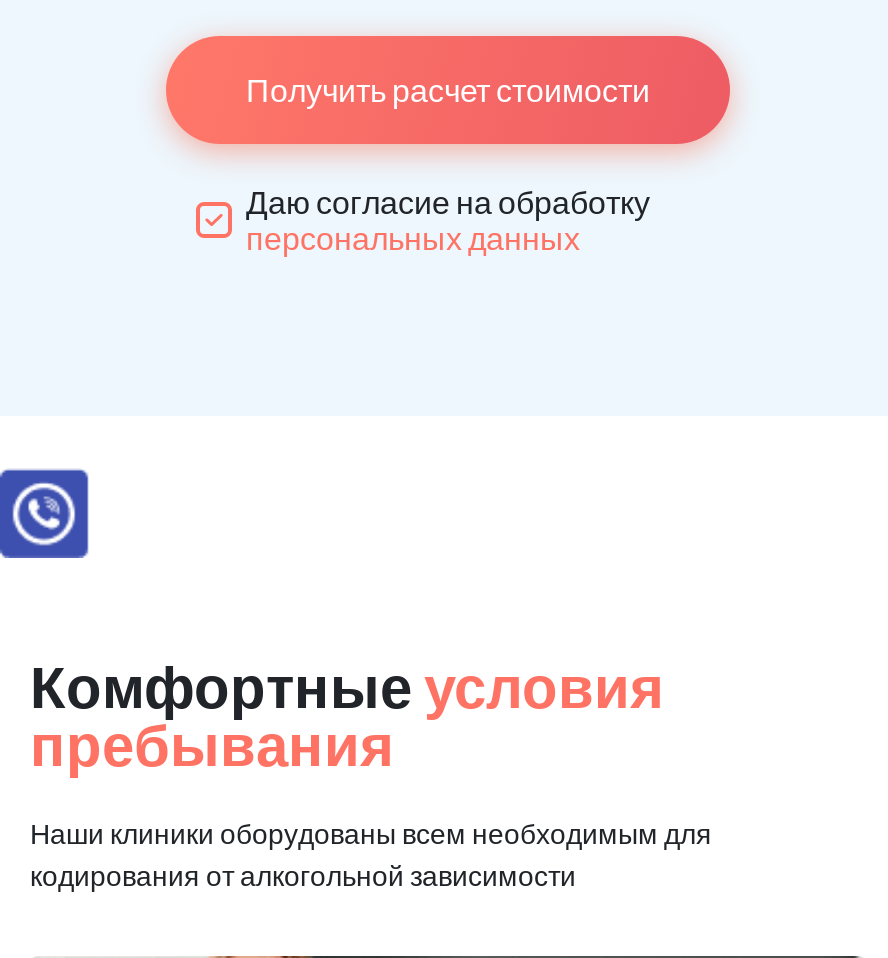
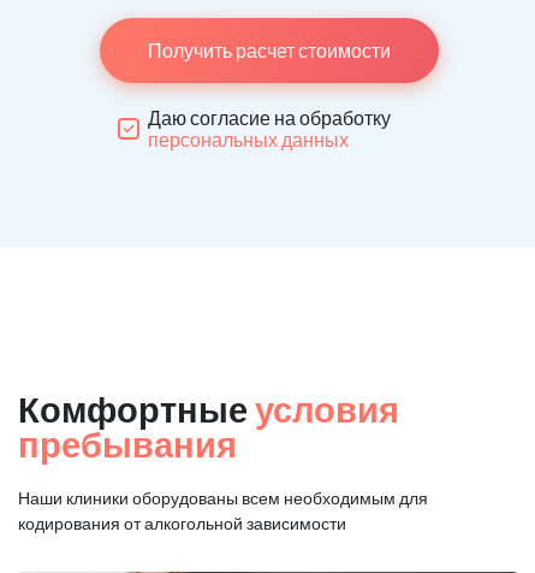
- [image]
